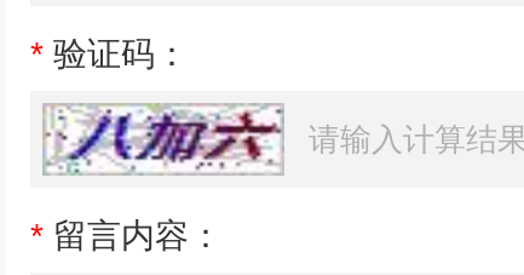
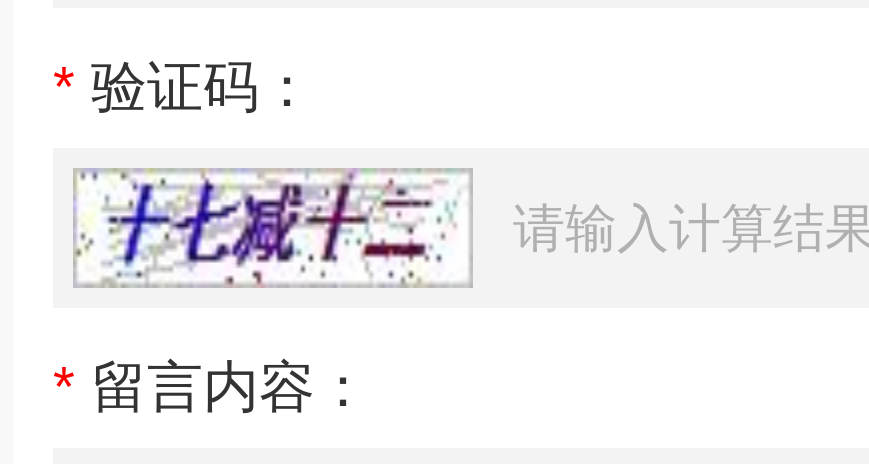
- [image]
+ [image]
